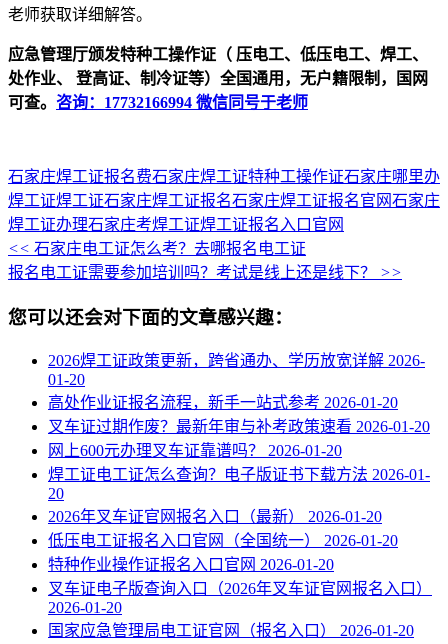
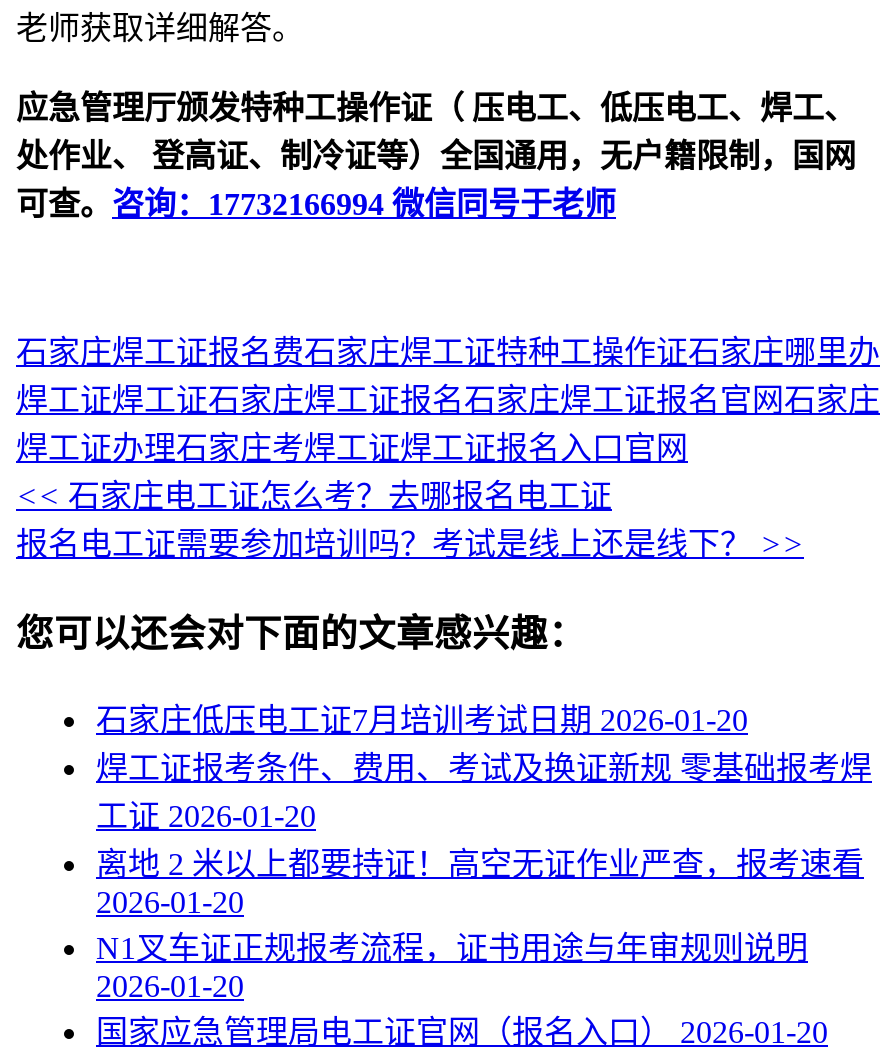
- 2026焊工证政策更新，跨省通办、学历放宽详解2026-
- 01-20
- 高处作业证报名流程，新手一站式参考2026-01-20
- 叉车证过期作废？最新年审与补考政策速看2026-01-20
- 网上600元办理叉车证靠谱吗？2026-01-20
- 焊工证电工证怎么查询？电子版证书下载方法2026-01-
- 20
- 2026年叉车证官网报名入口（最新）2026-01-20
- 低压电工证报名入口官网（全国统一）2026-01-20
- 特种作业操作证报名入口官网2026-01-20
- 叉车证电子版查询入口（2026年叉车证官网报名入口）
+ 石家庄低压电工证7月培训考试日期2026-01-20
+ 焊工证报考条件、费用、考试及换证新规 零基础报考焊
+ 工证2026-01-20
+ 离地 2 米以上都要持证！高空无证作业严查，报考速看
+ 2026-01-20
+ N1叉车证正规报考流程，证书用途与年审规则说明
